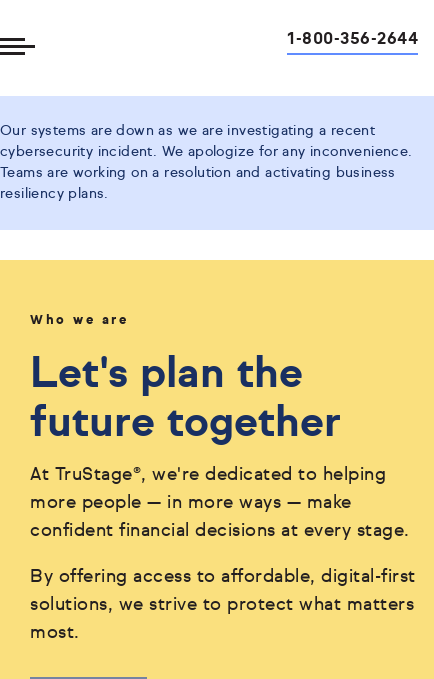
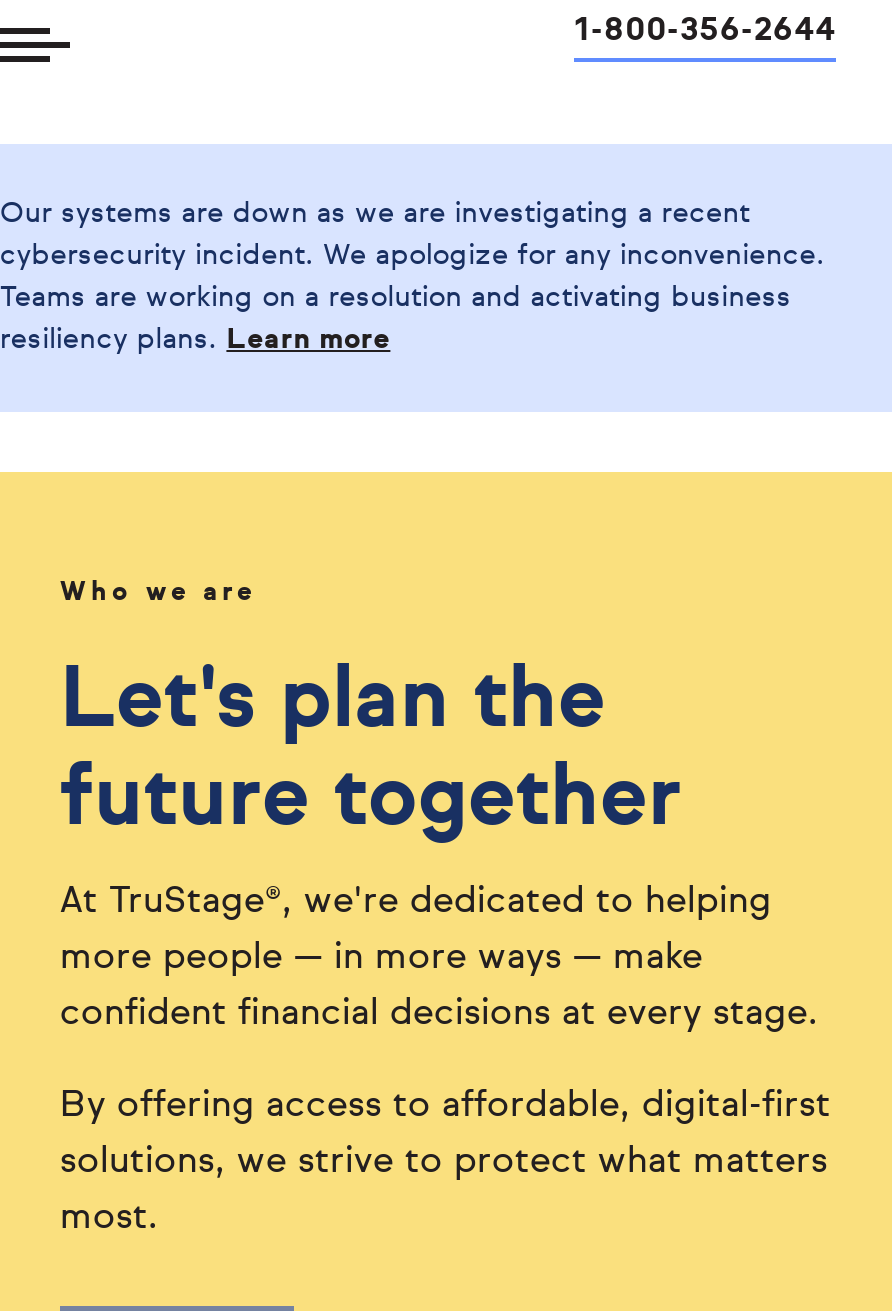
- resiliency plans.
+ resiliency plans. Learn more
